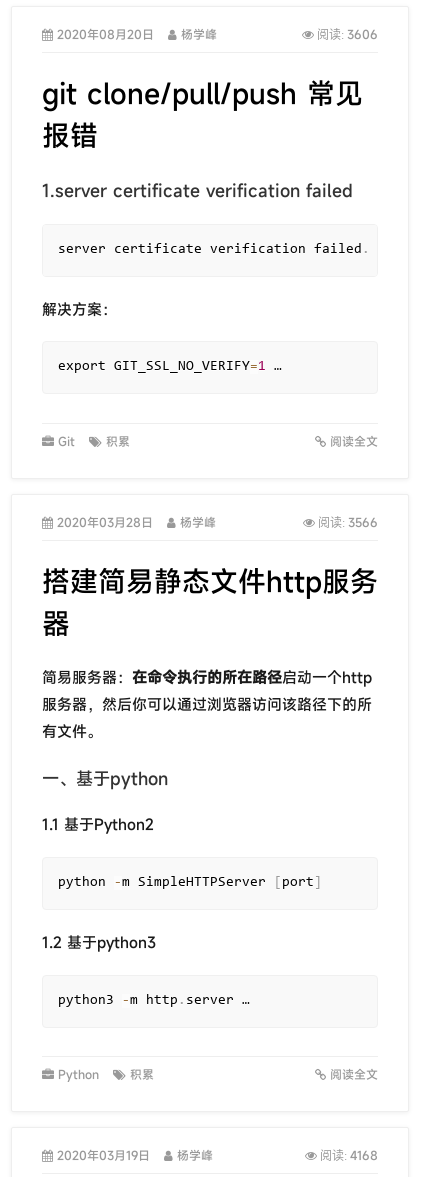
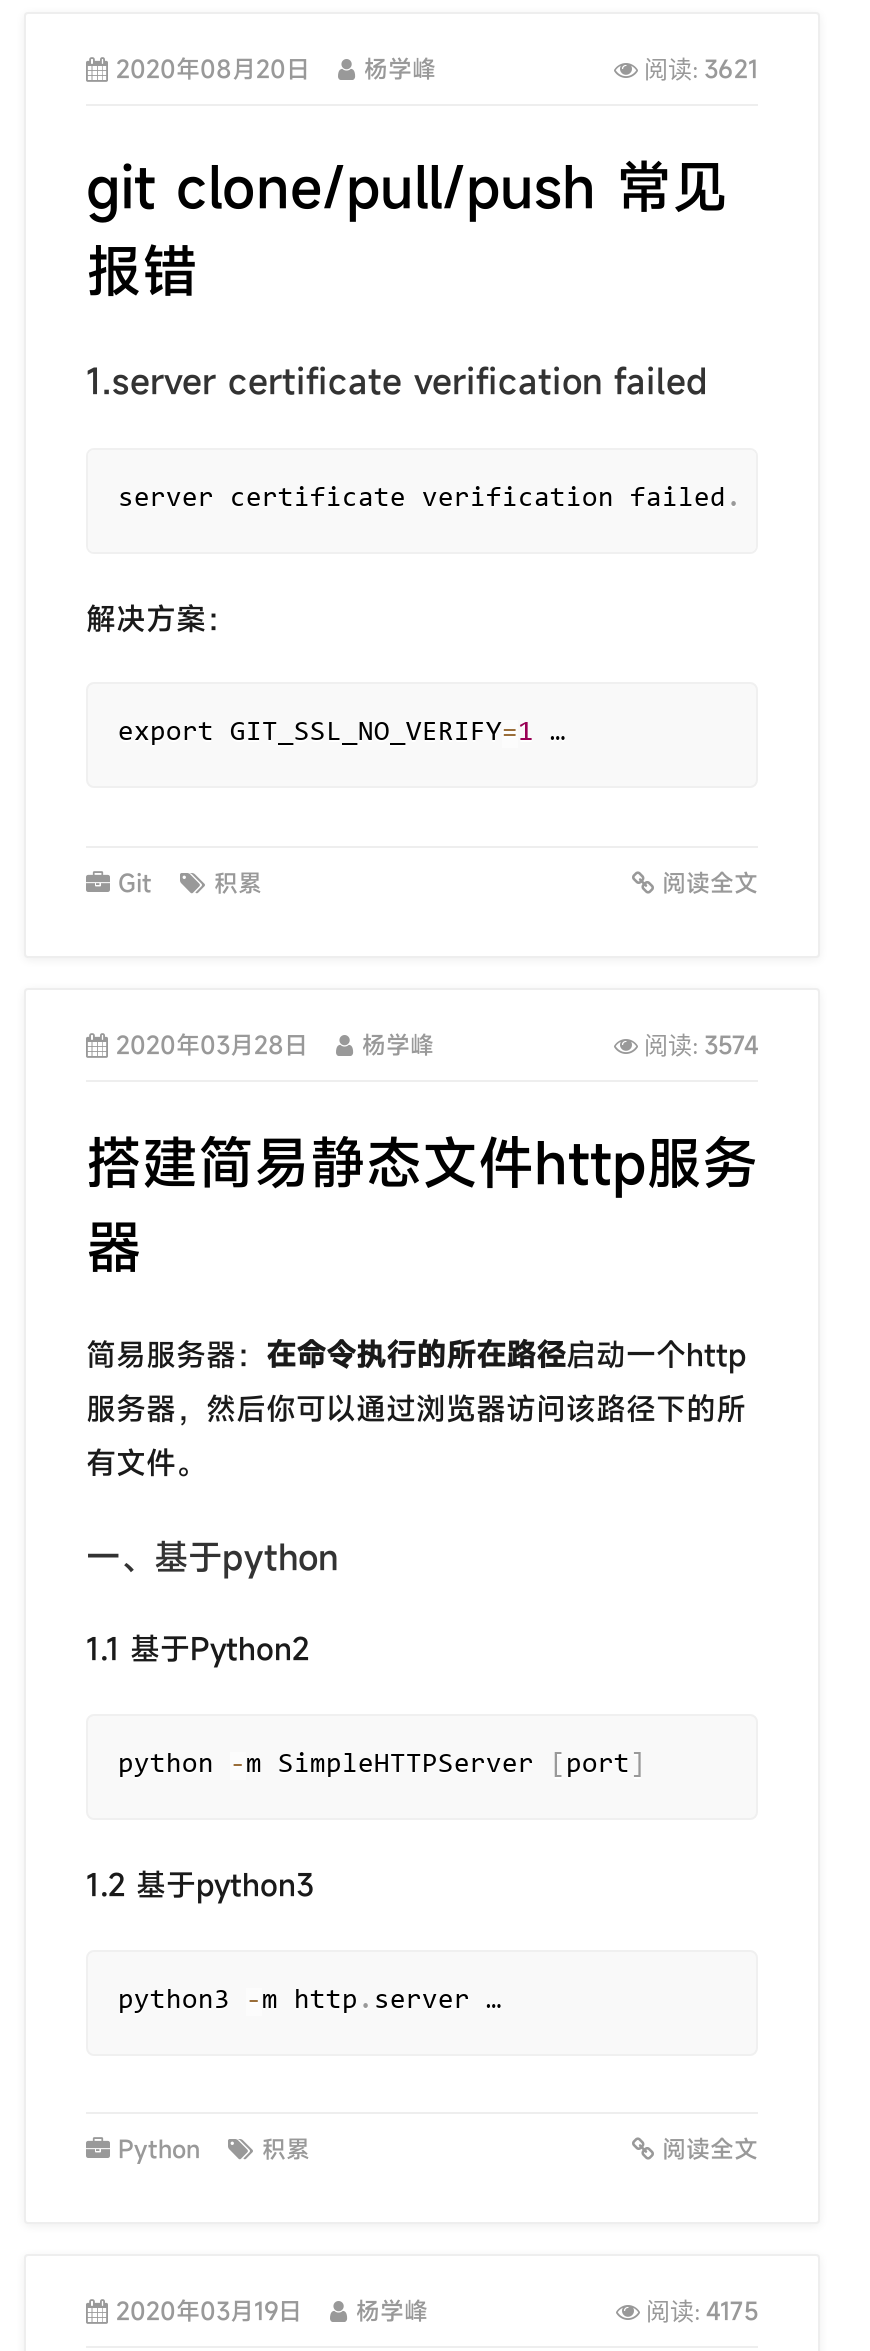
- 阅读: 3606
+ 阅读: 3621

- 阅读: 3566
+ 阅读: 3574

- 阅读: 4168
+ 阅读: 4175
